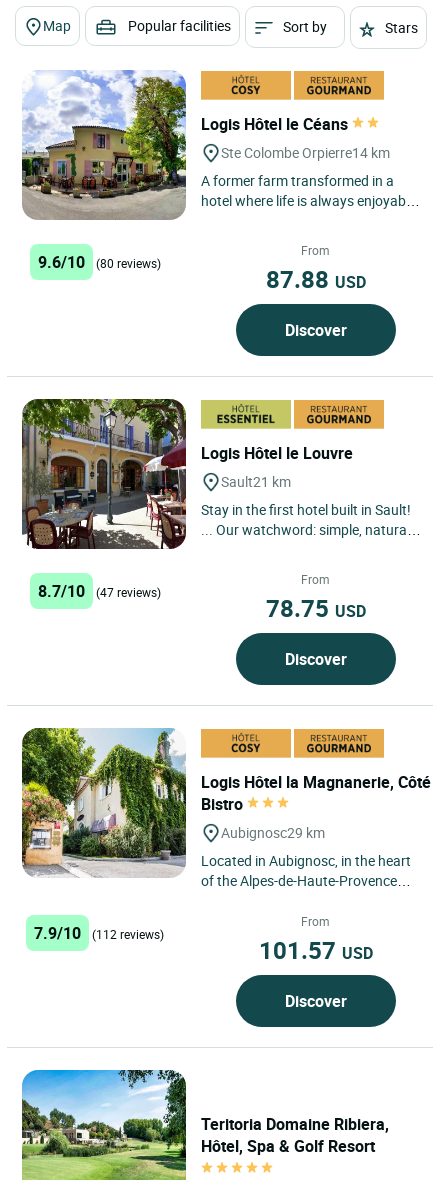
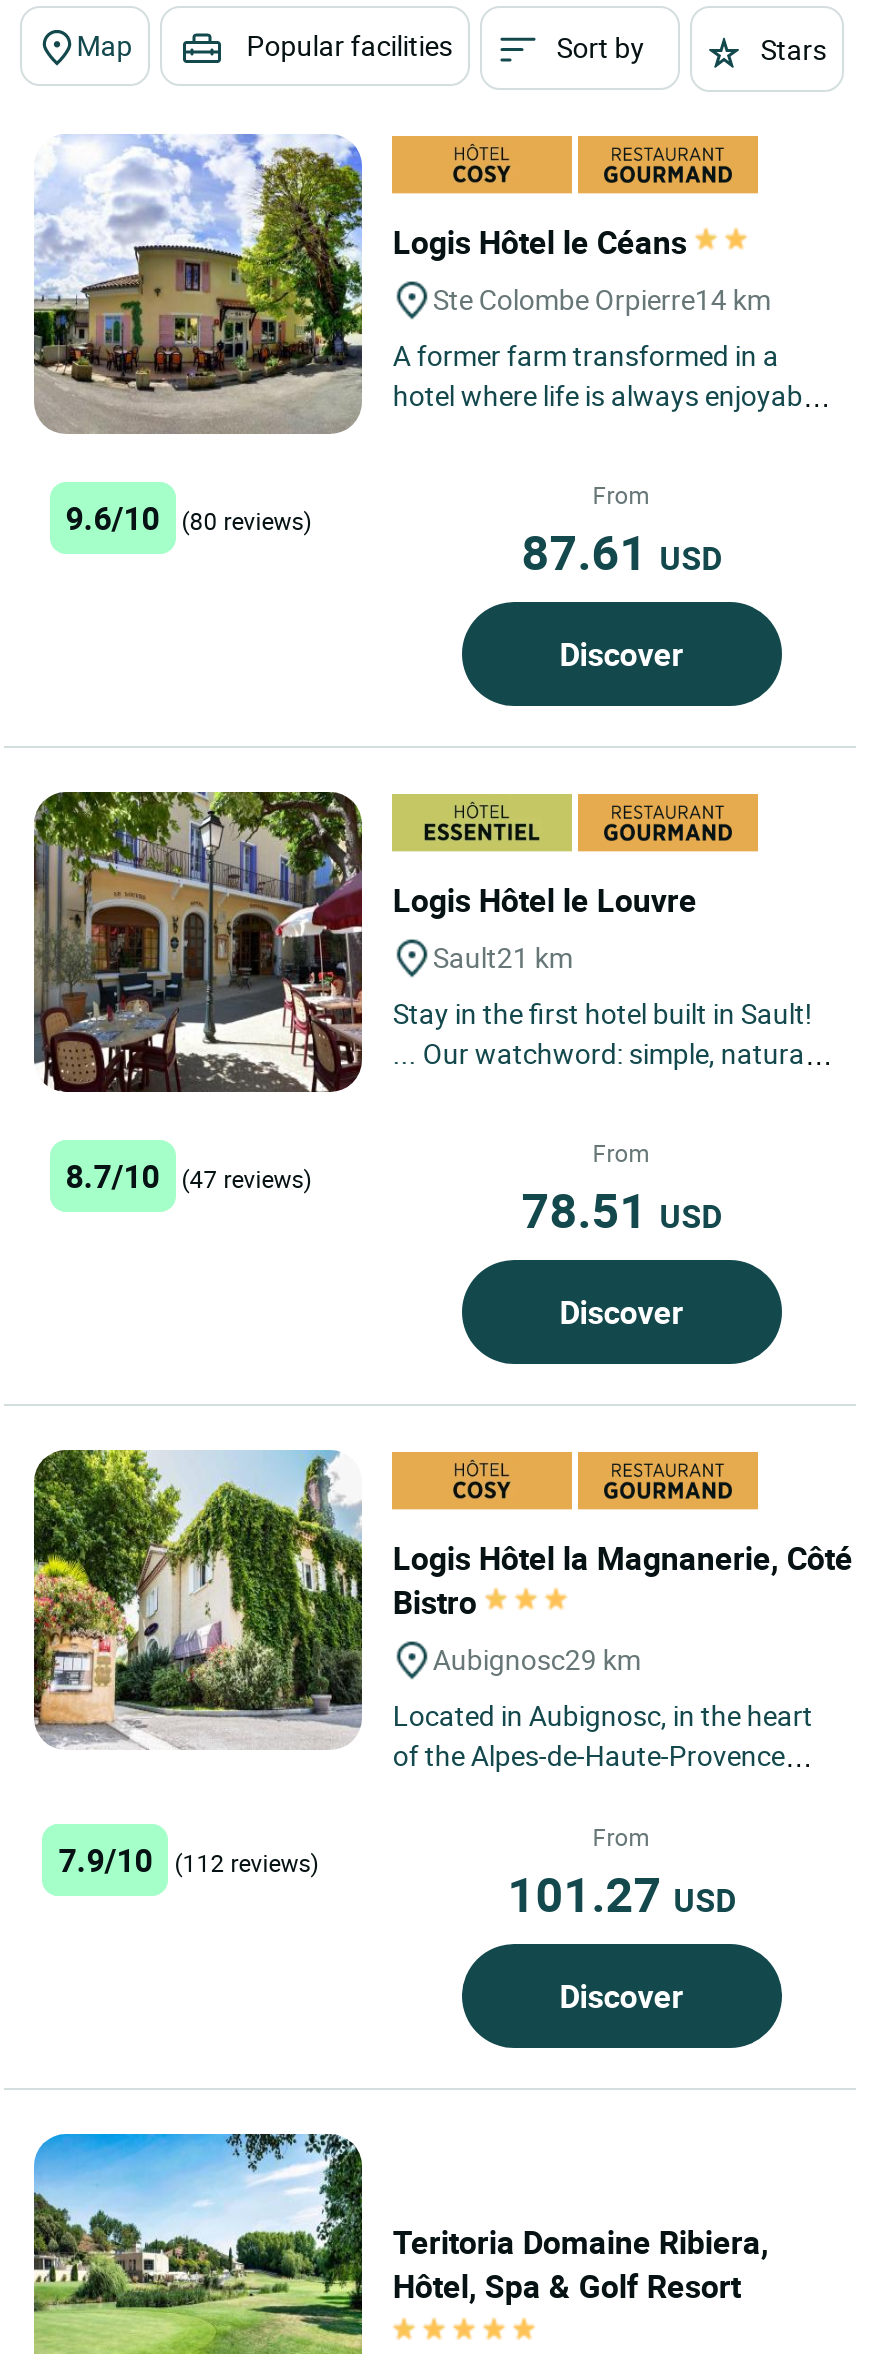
- 87.88 USD
+ 87.61 USD

- 78.75 USD
+ 78.51 USD

- 101.57 USD
+ 101.27 USD
